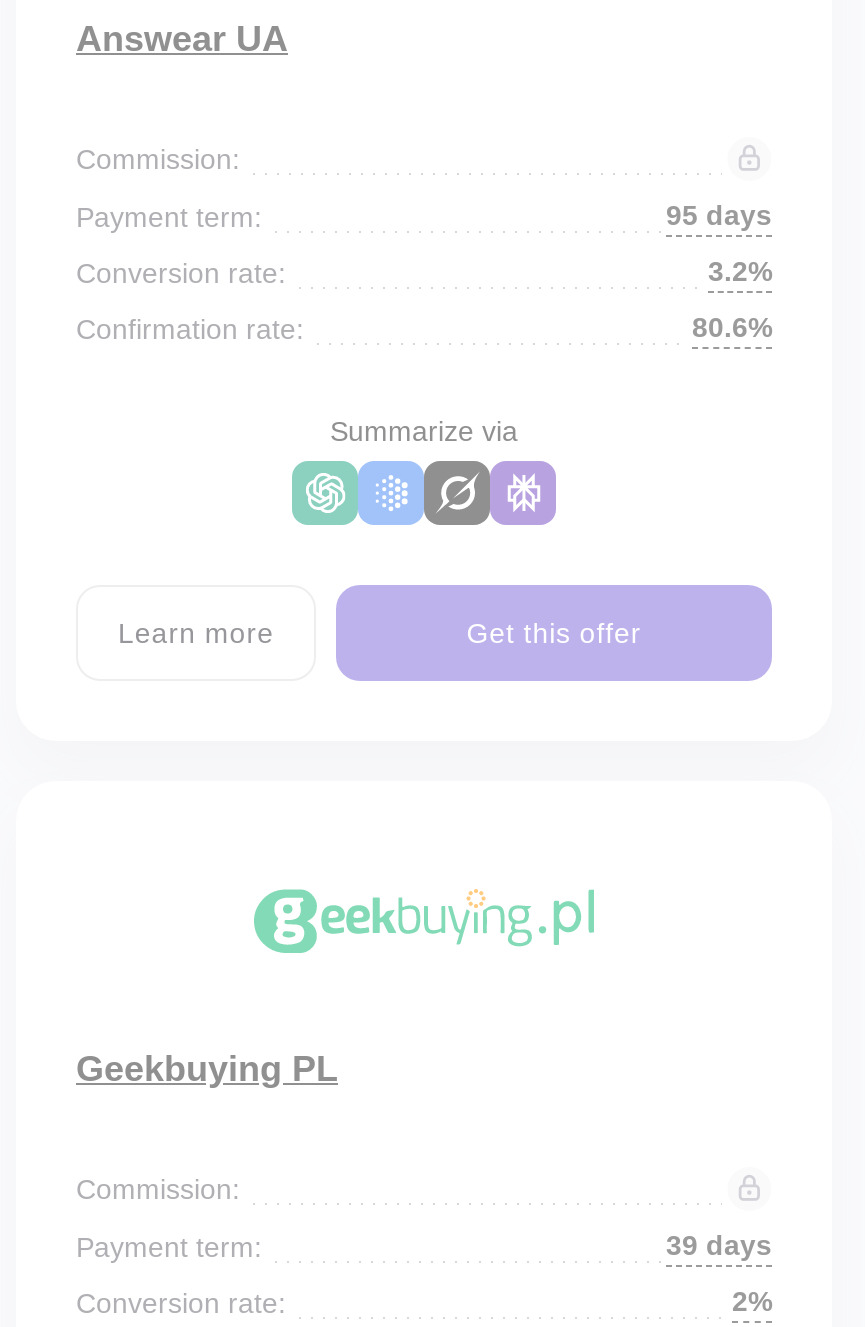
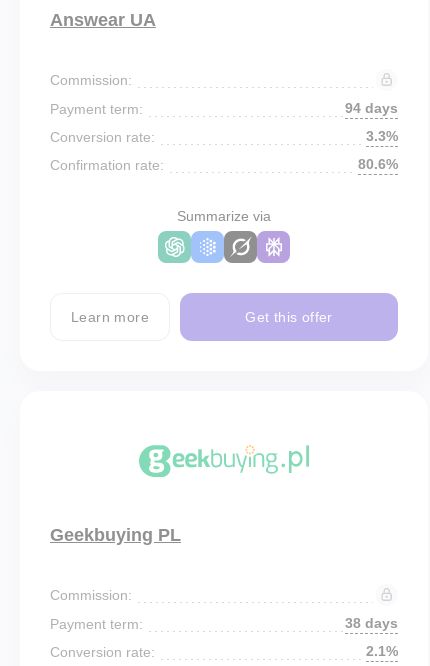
- 95 days
+ 94 days

- 3.2%
+ 3.3%

- 39 days
+ 38 days

- 2%
+ 2.1%
